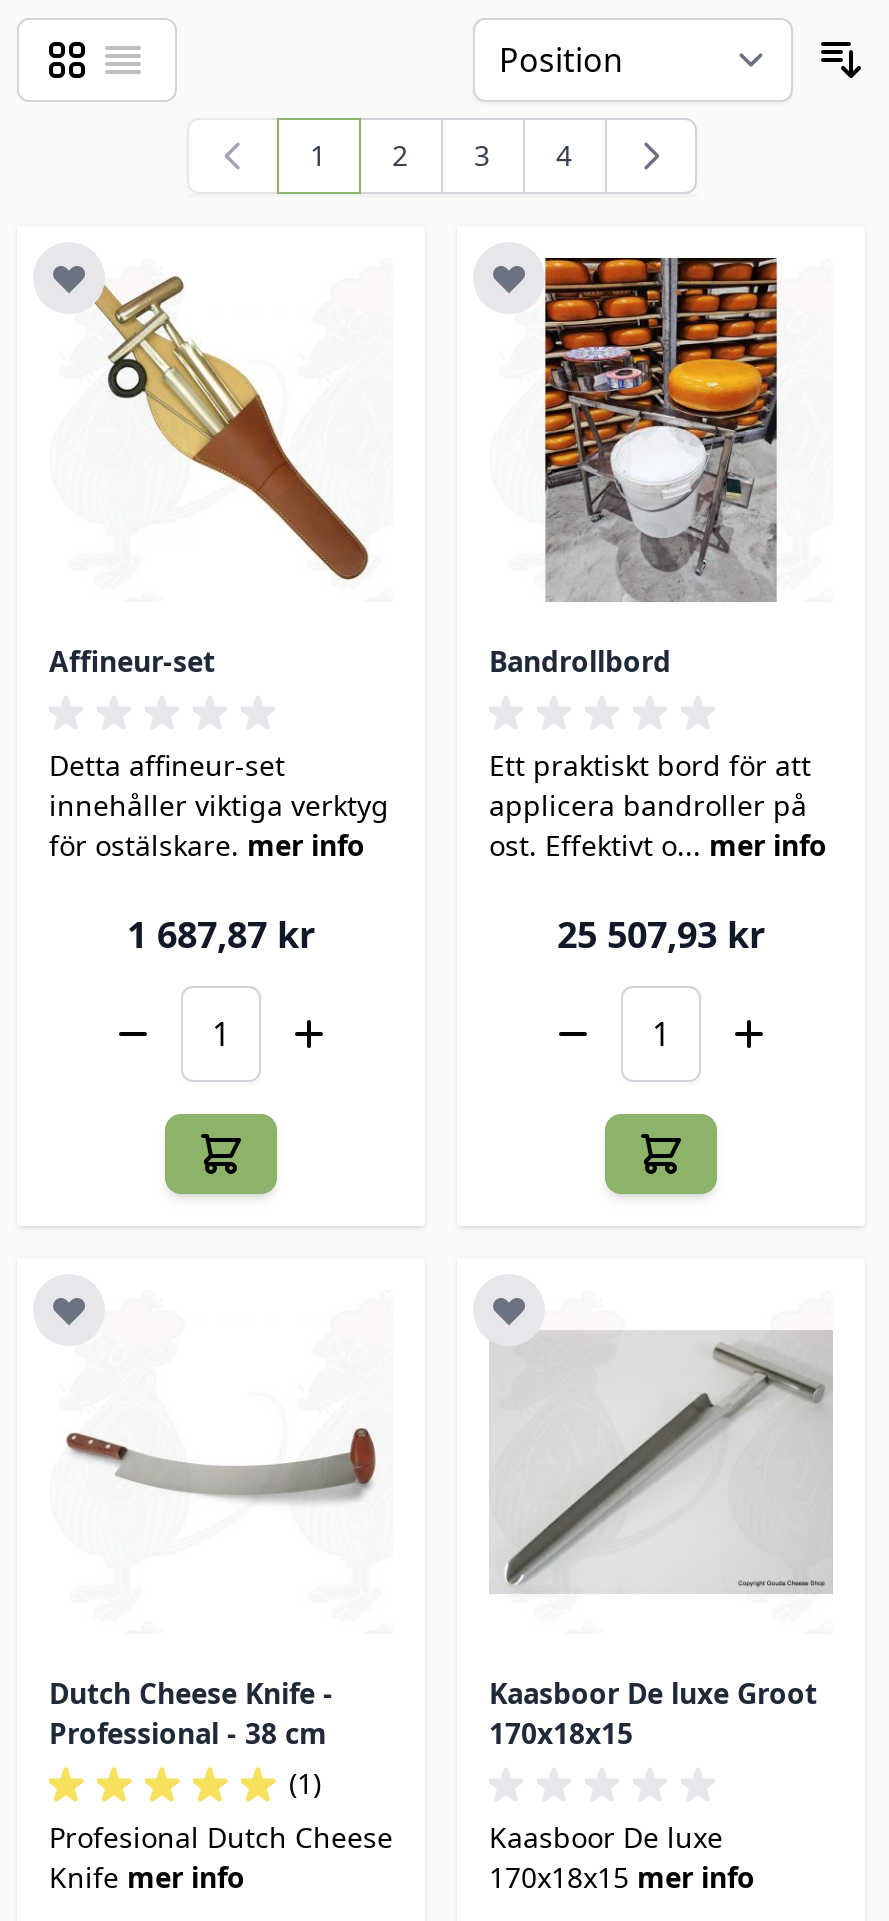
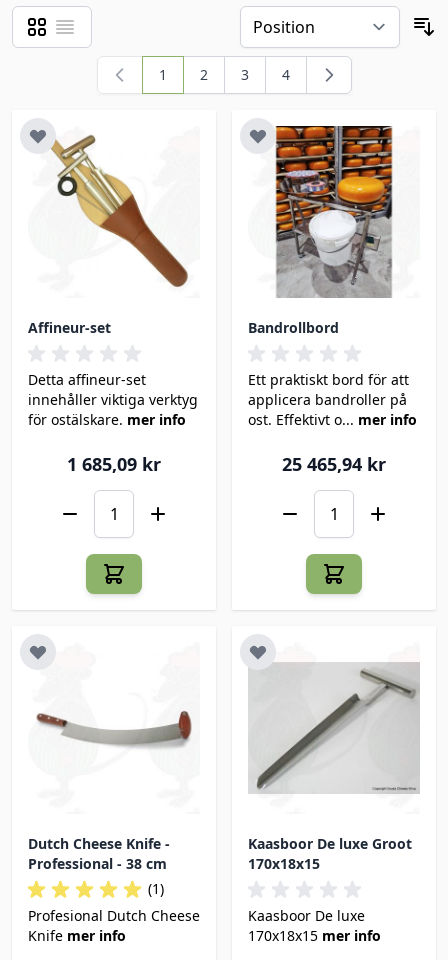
- 1 687,87 kr
+ 1 685,09 kr

- 25 507,93 kr
+ 25 465,94 kr
